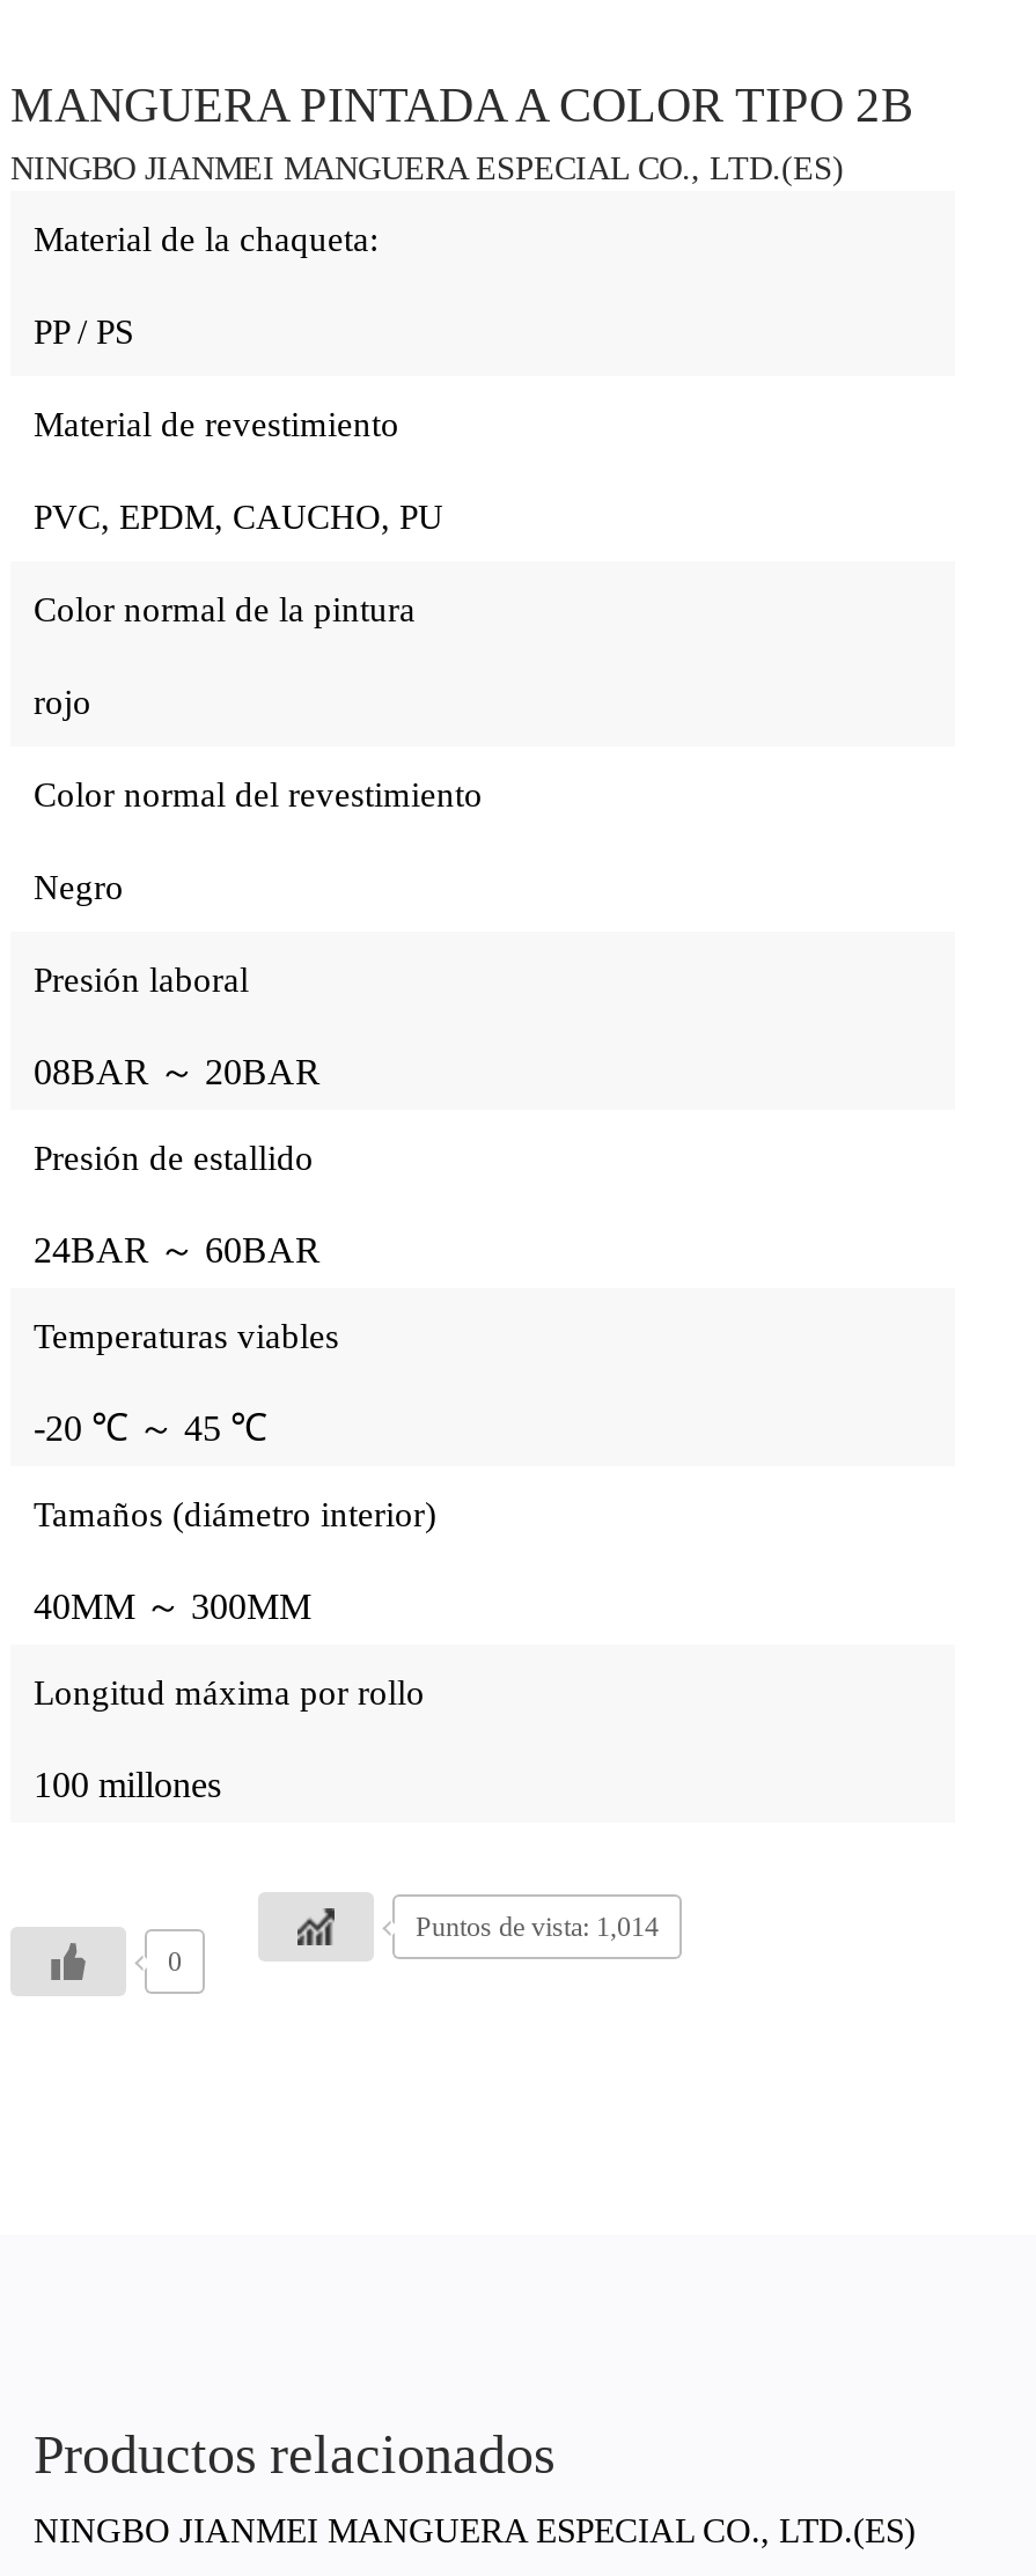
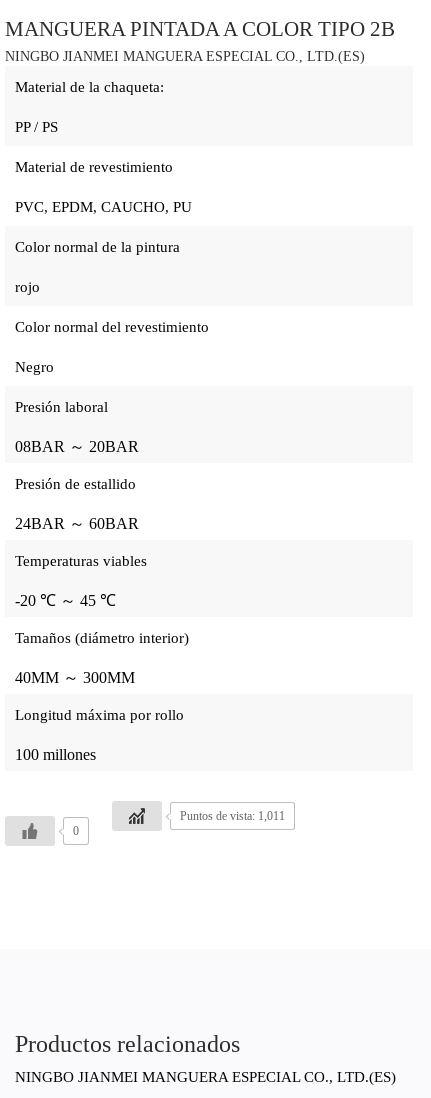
- Puntos de vista: 1,014
+ Puntos de vista: 1,011
